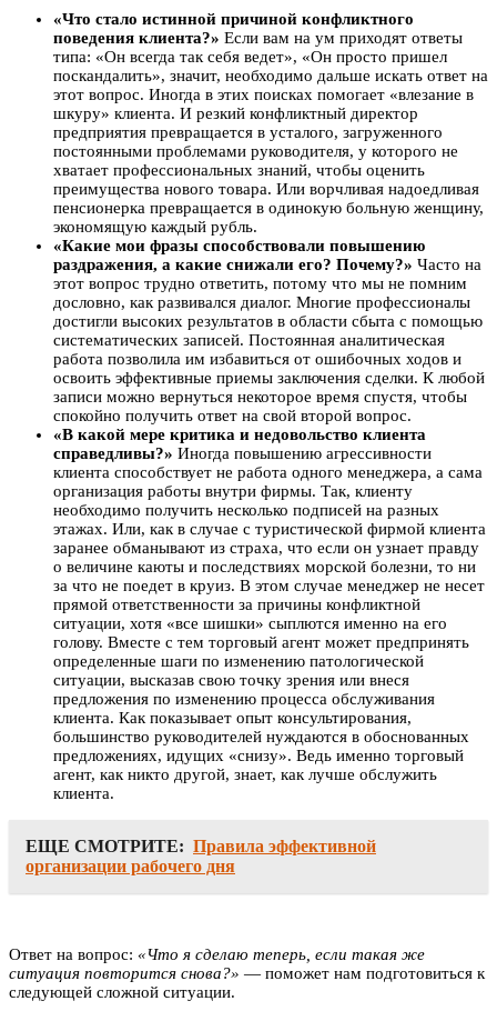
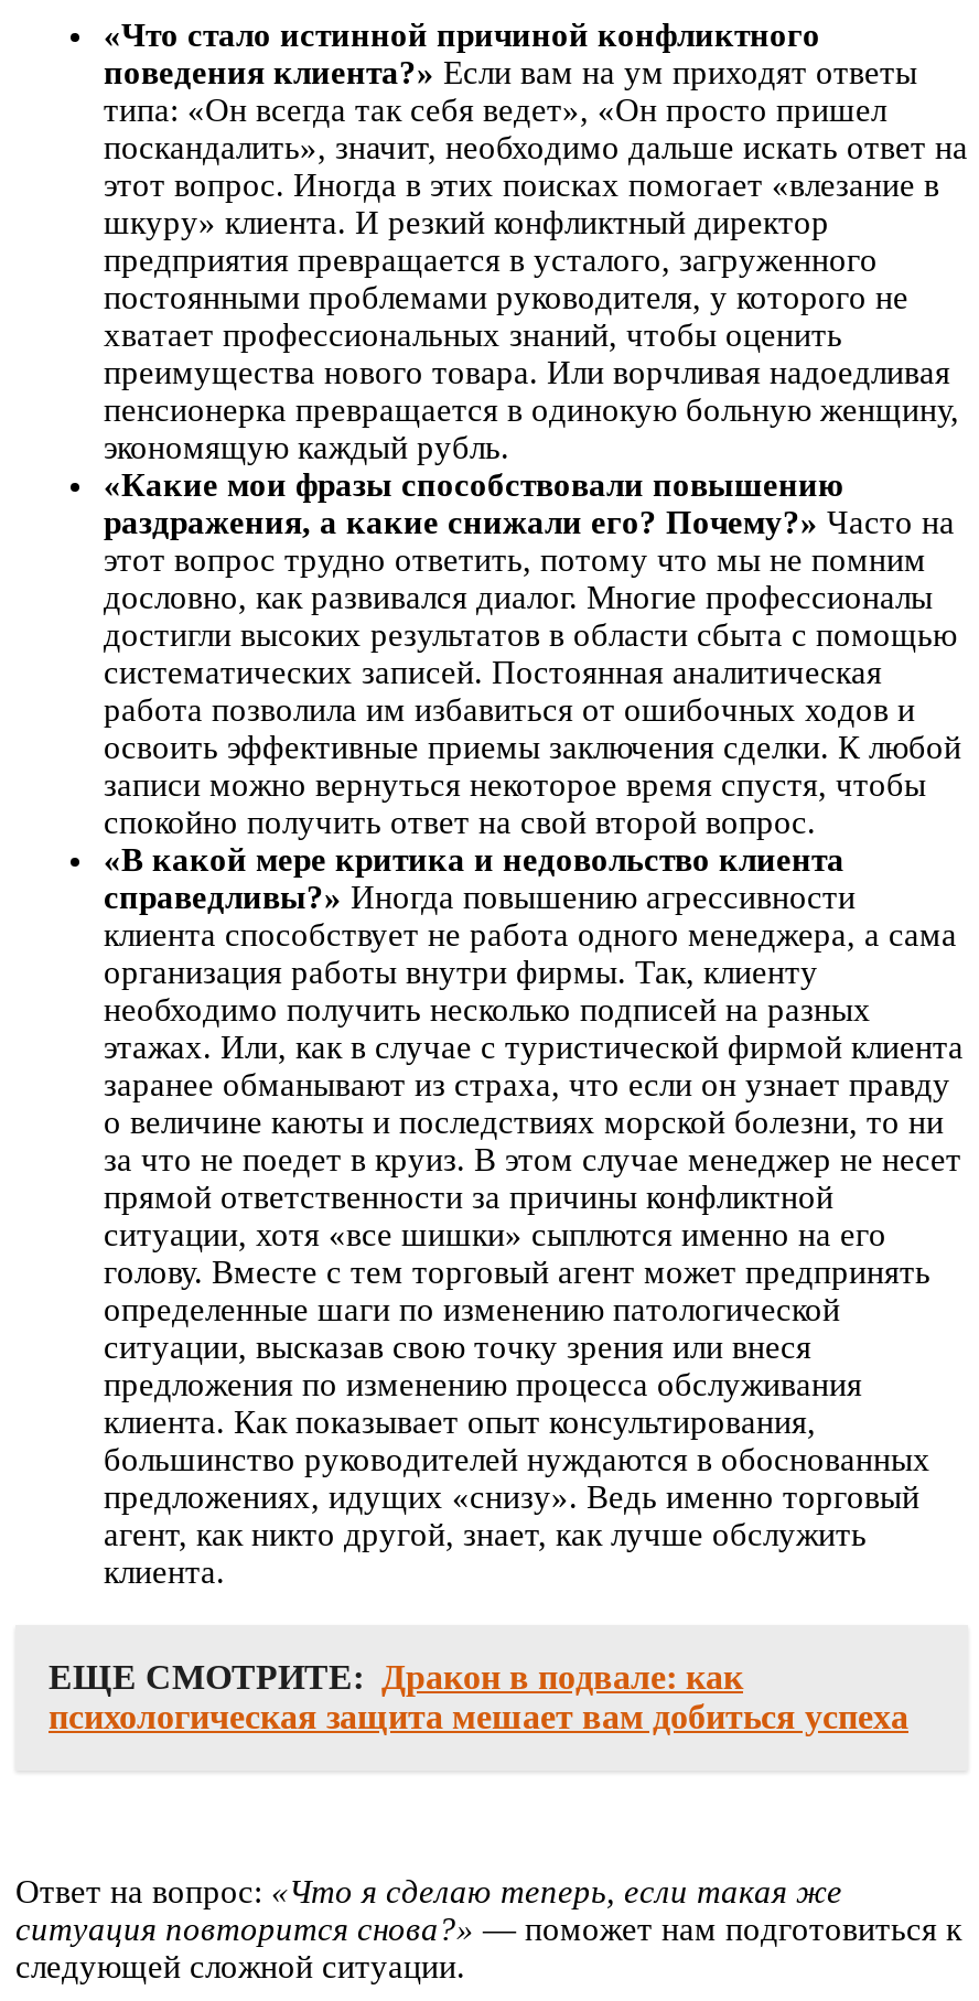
- ЕЩЕ СМОТРИТЕ: Правила эффективной
- организации рабочего дня
+ ЕЩЕ СМОТРИТЕ: Дракон в подвале: как
+ психологическая защита мешает вам добиться успеха
